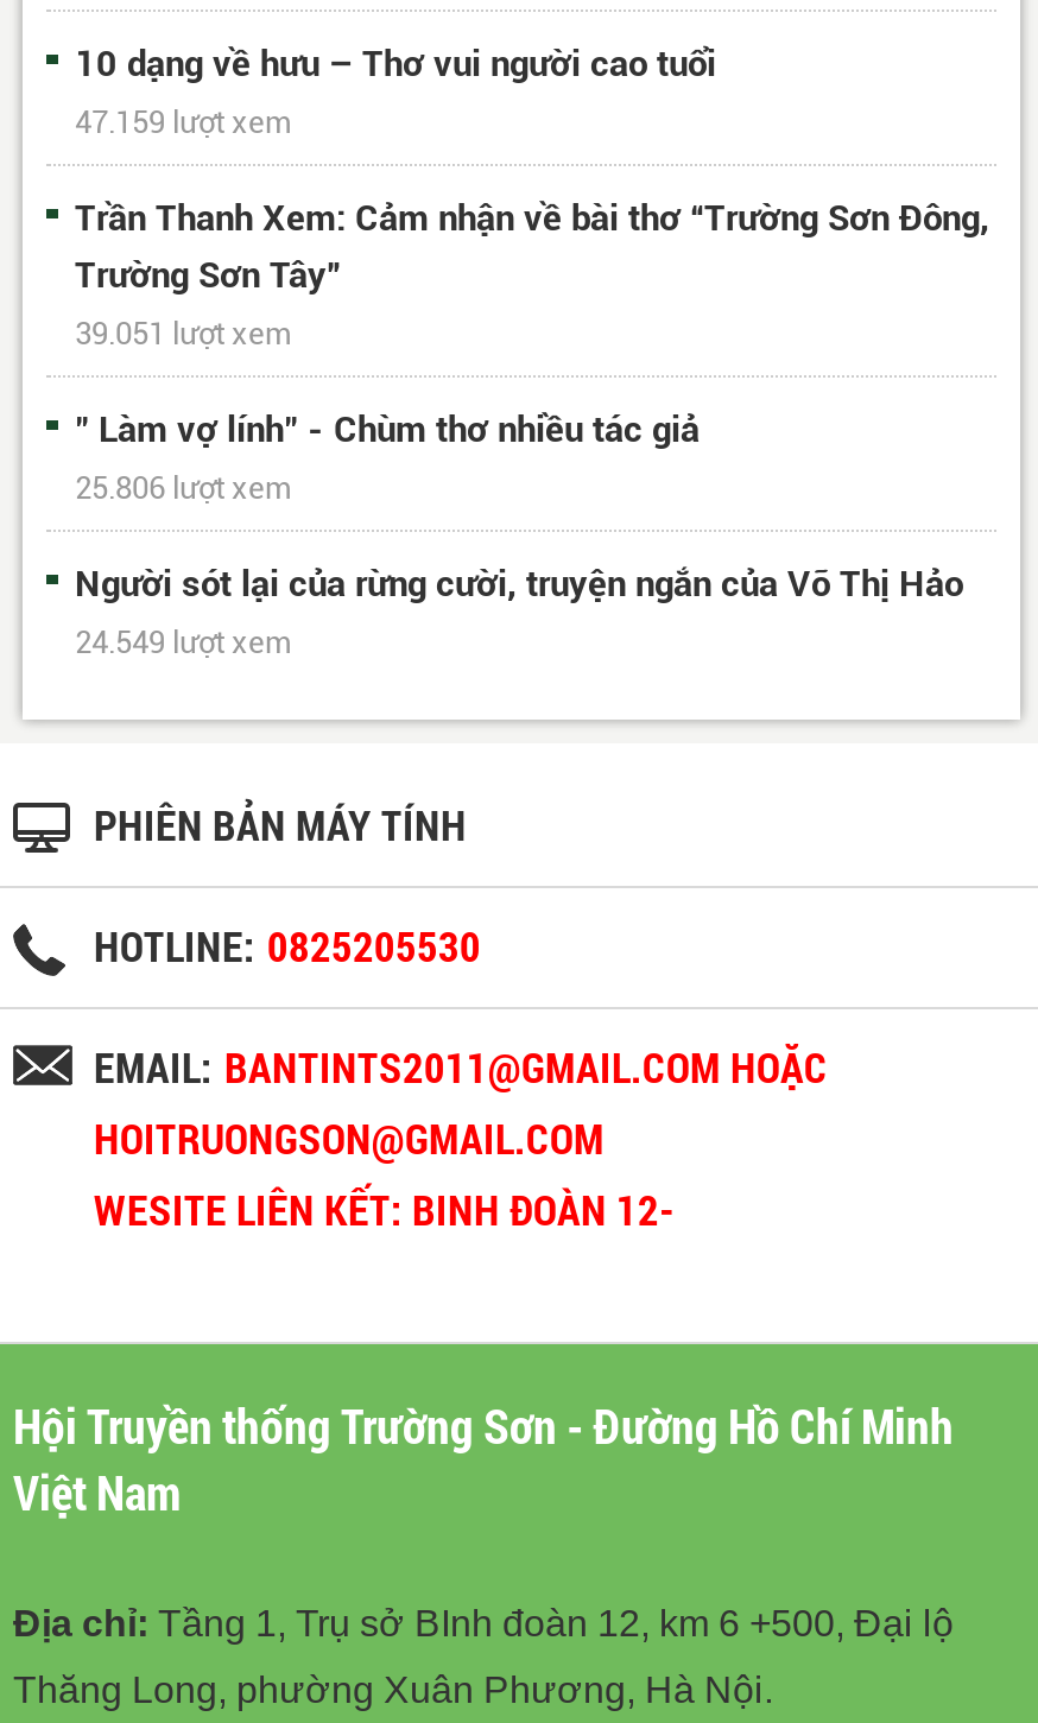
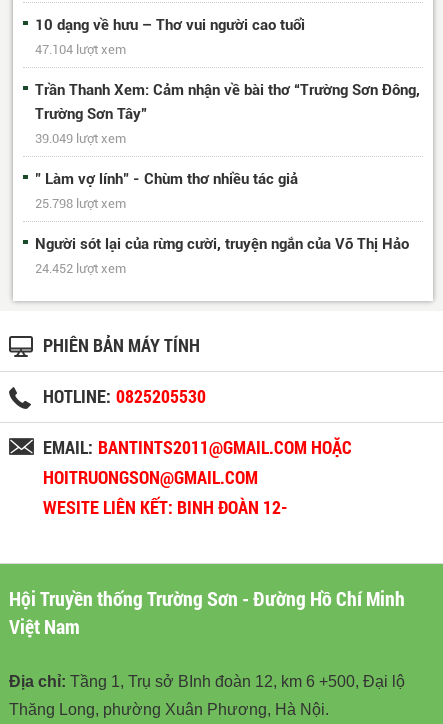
- 47.159 lượt xem
+ 47.104 lượt xem

- 39.051 lượt xem
+ 39.049 lượt xem

- 25.806 lượt xem
+ 25.798 lượt xem

- 24.549 lượt xem
+ 24.452 lượt xem
